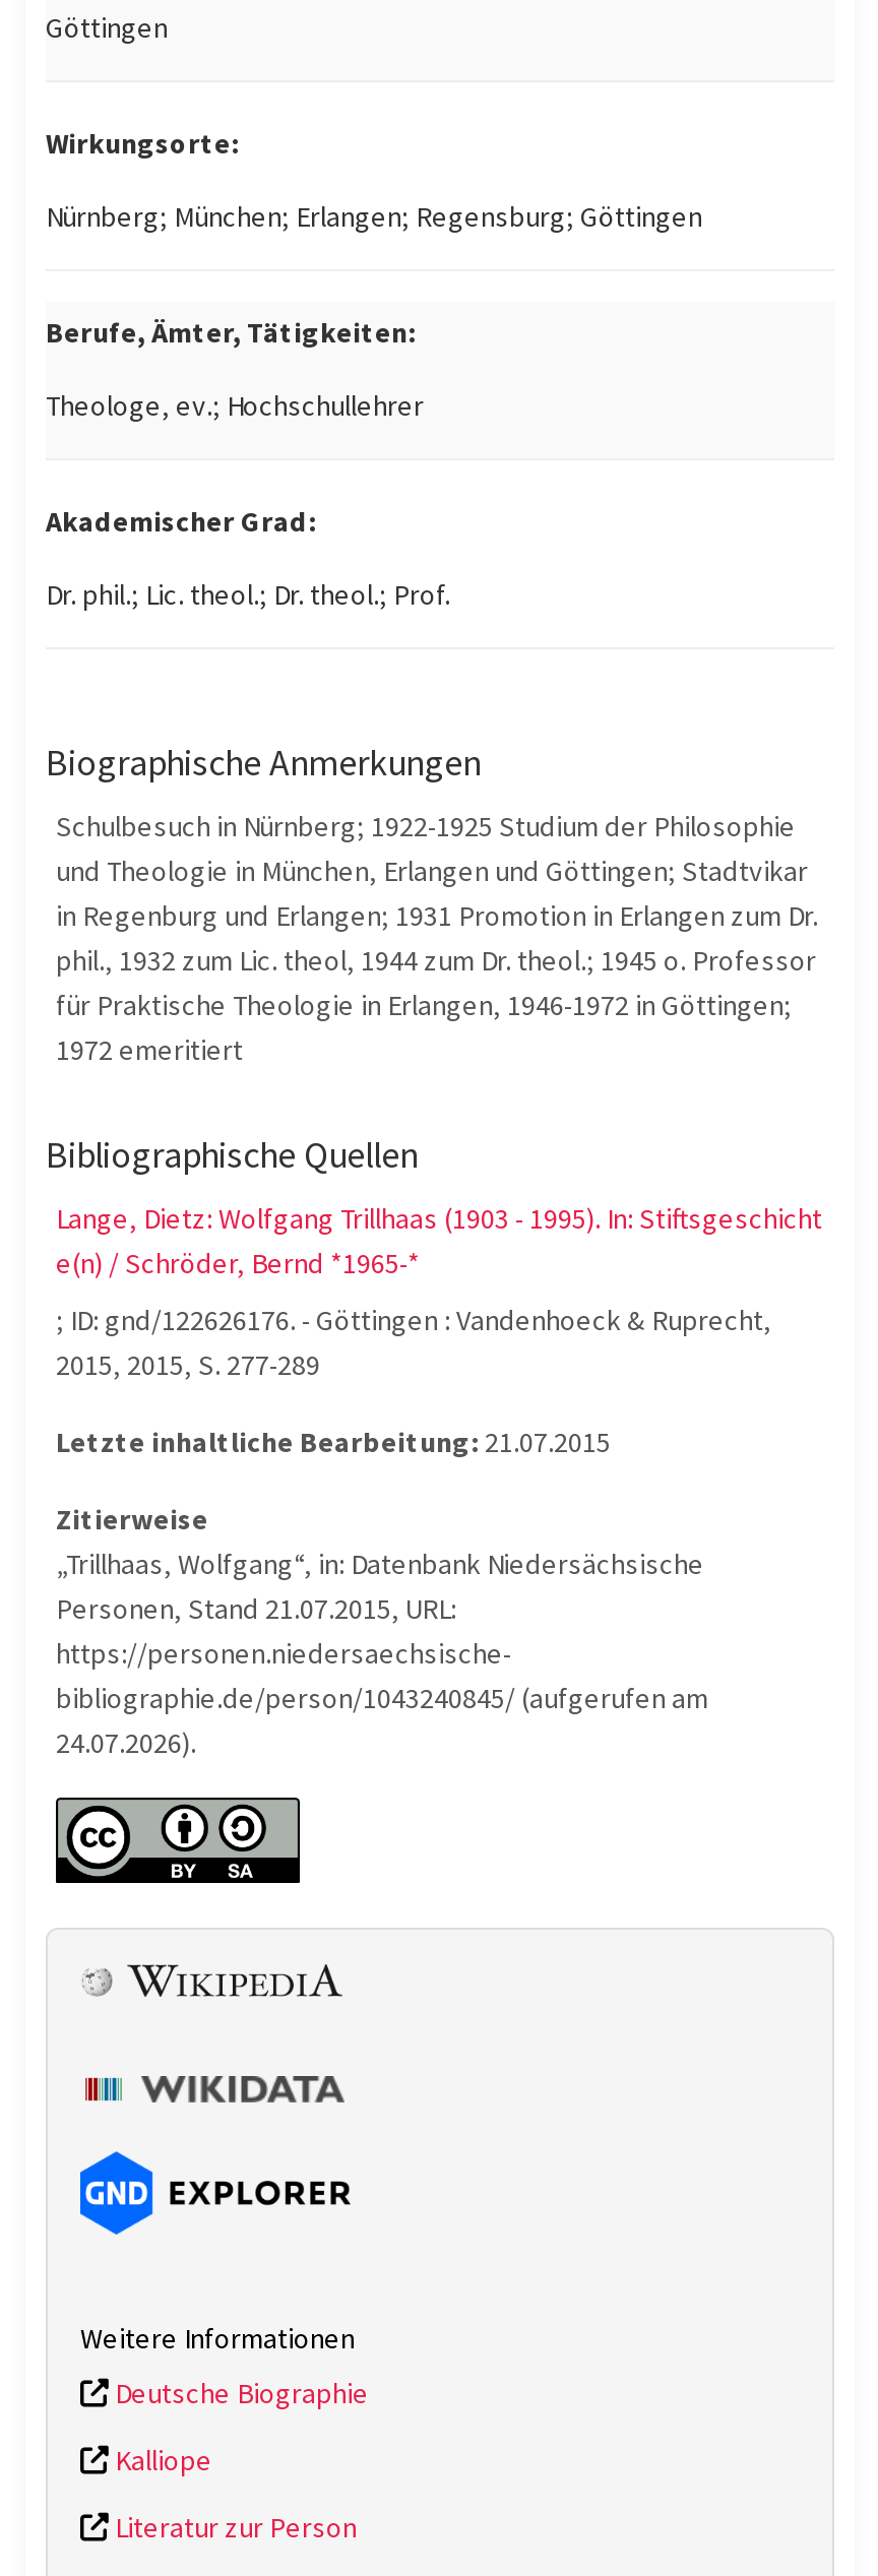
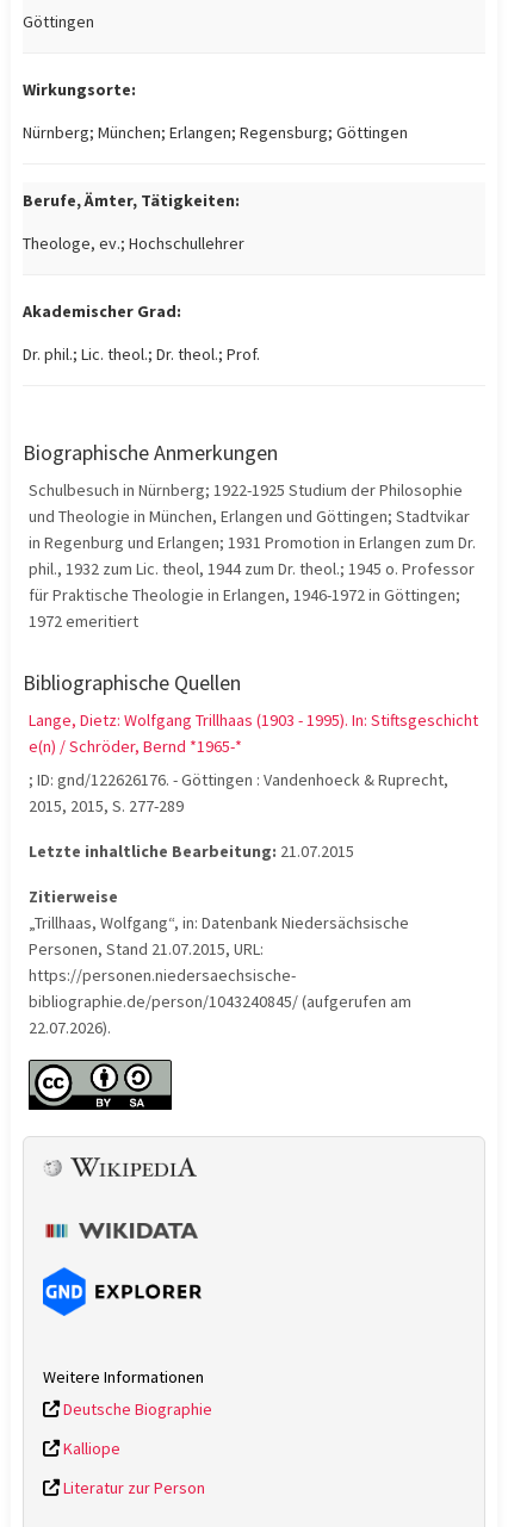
- 24.07.2026).
+ 22.07.2026).
